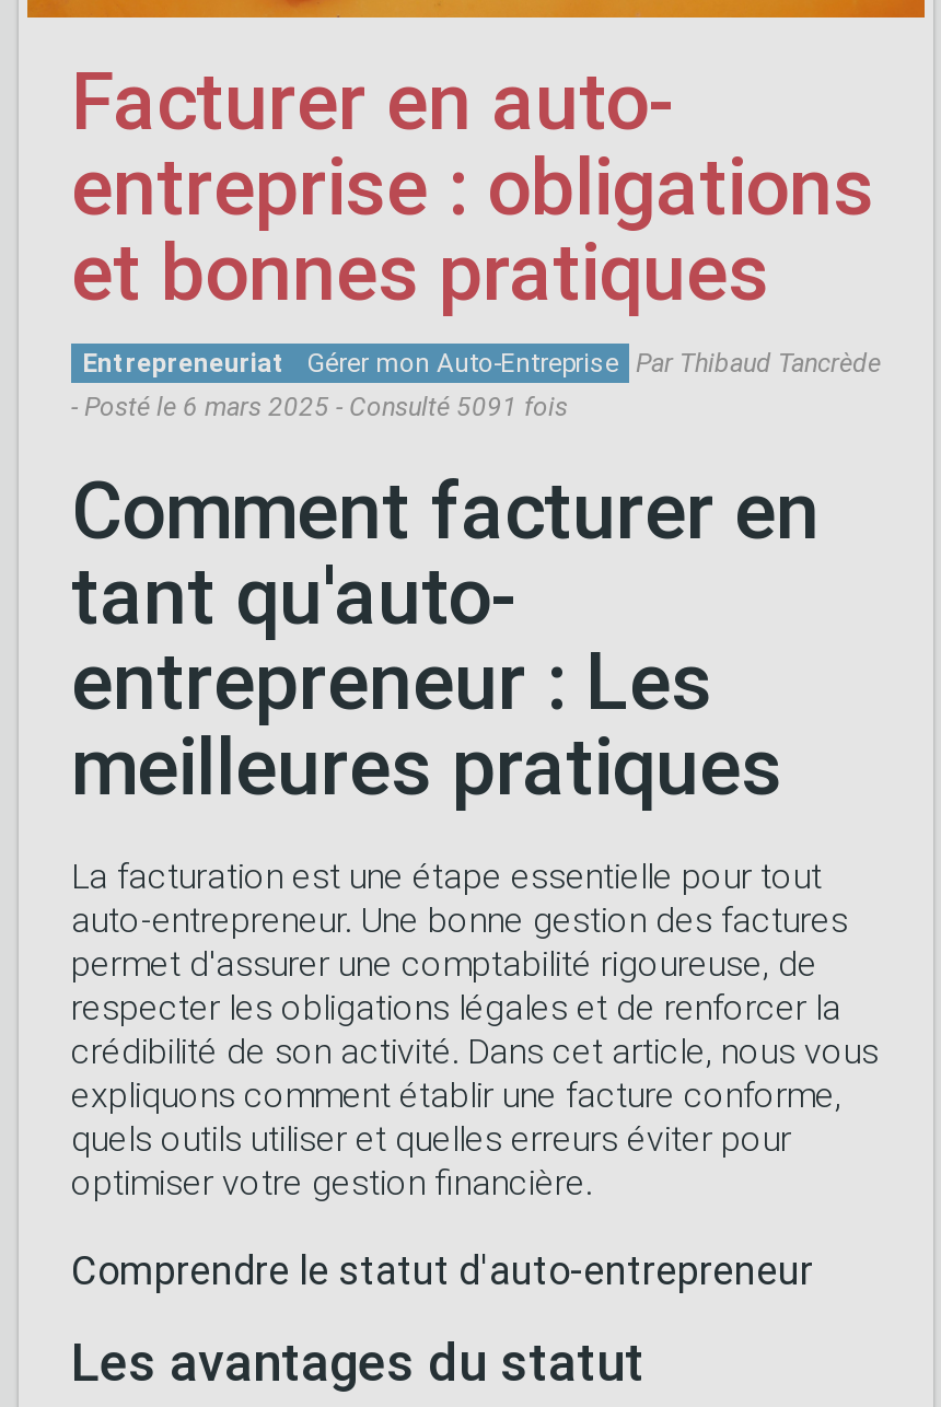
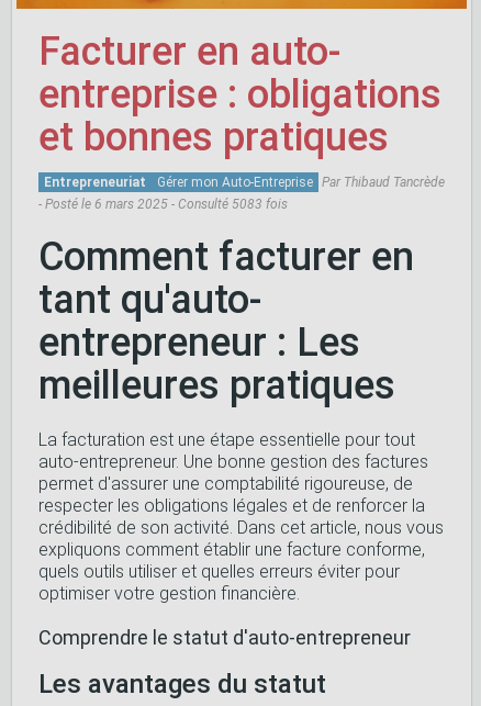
- - Posté le 6 mars 2025 - Consulté 5091 fois
+ - Posté le 6 mars 2025 - Consulté 5083 fois
